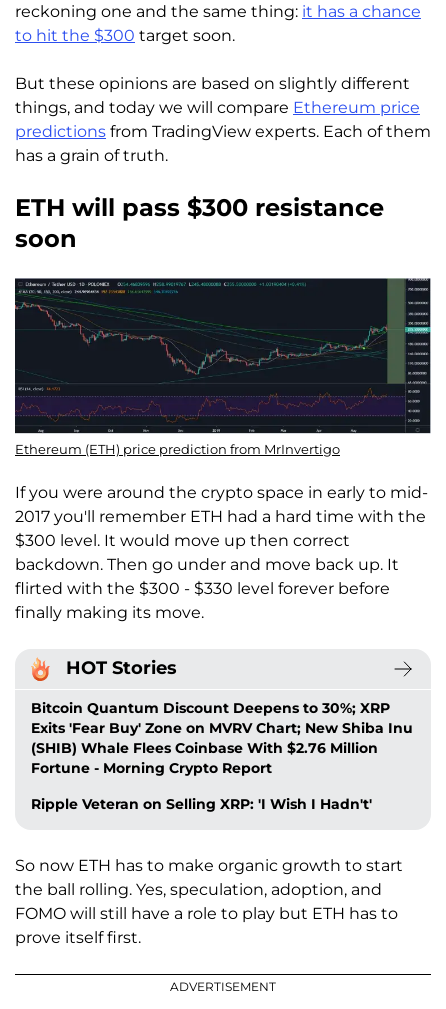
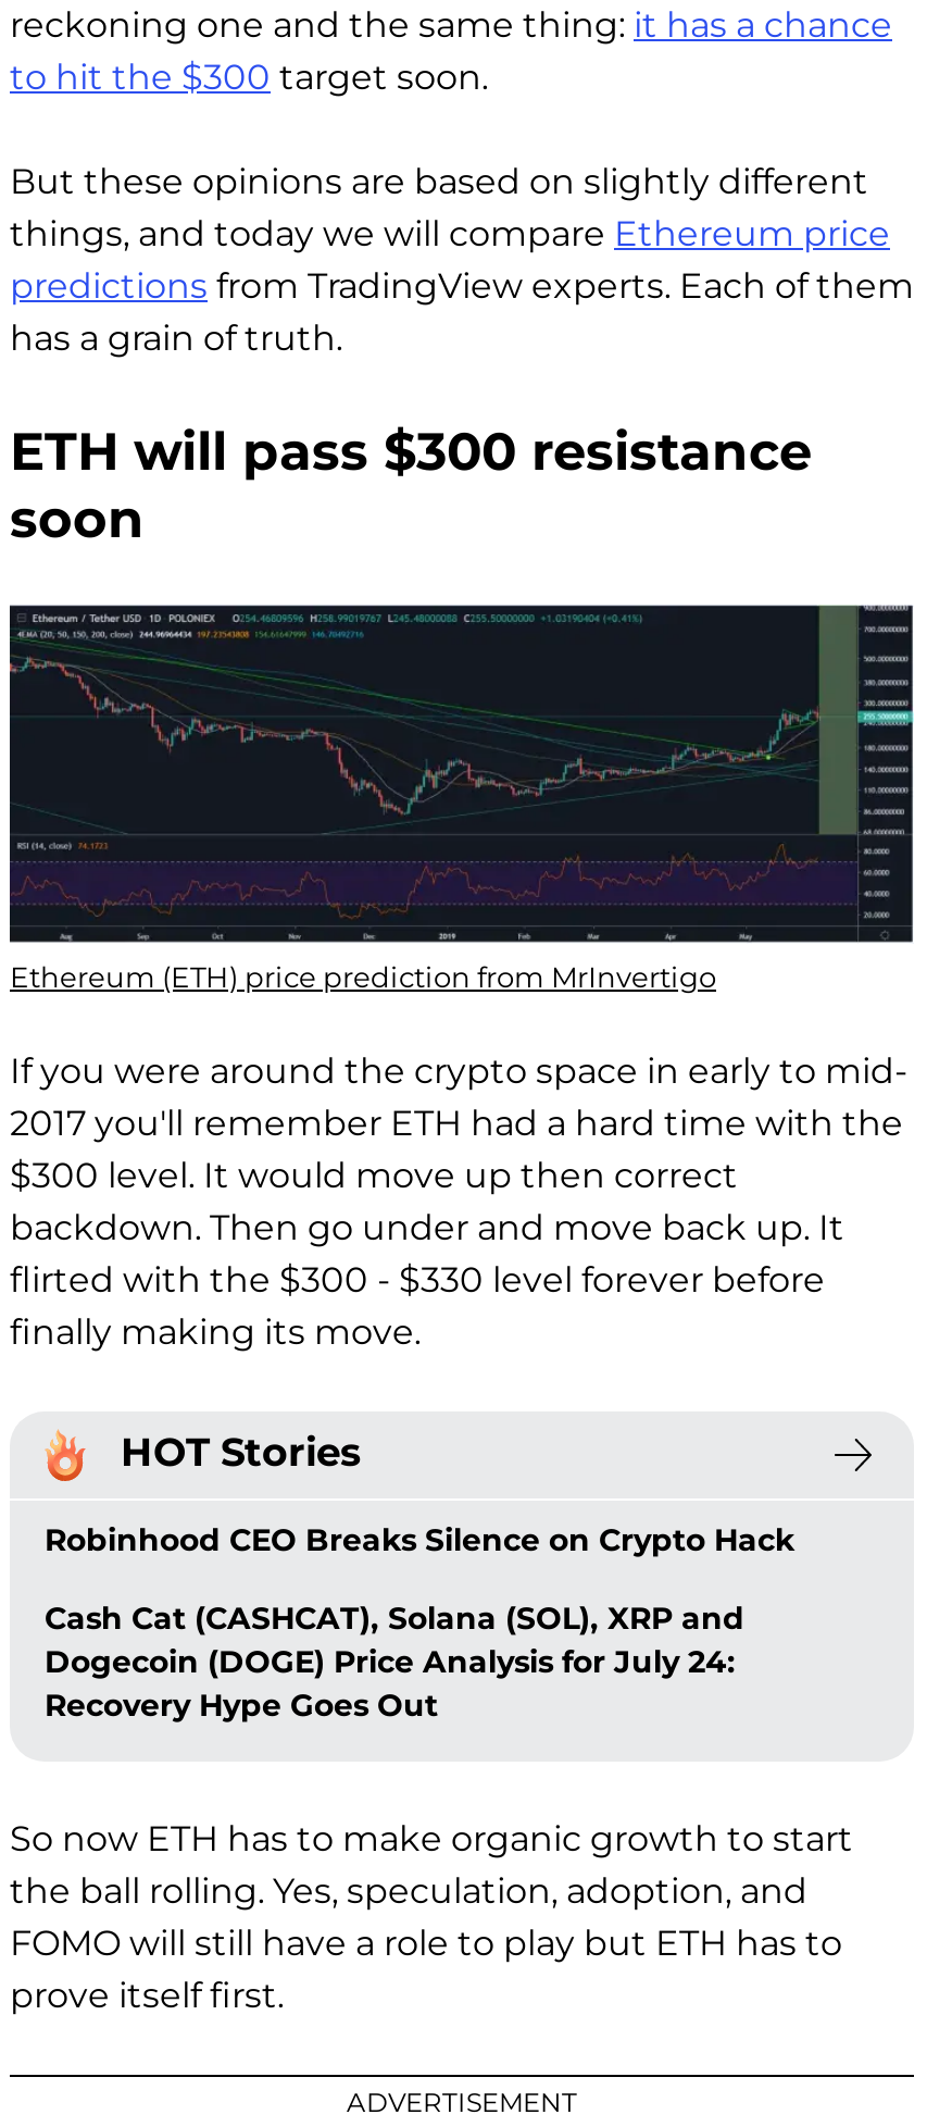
- Bitcoin Quantum Discount Deepens to 30%; XRP
- Exits 'Fear Buy' Zone on MVRV Chart; New Shiba Inu
- (SHIB) Whale Flees Coinbase With $2.76 Million
- Fortune - Morning Crypto Report
+ Robinhood CEO Breaks Silence on Crypto Hack

- Ripple Veteran on Selling XRP: 'I Wish I Hadn't'
+ Cash Cat (CASHCAT), Solana (SOL), XRP and
+ Dogecoin (DOGE) Price Analysis for July 24:
+ Recovery Hype Goes Out
